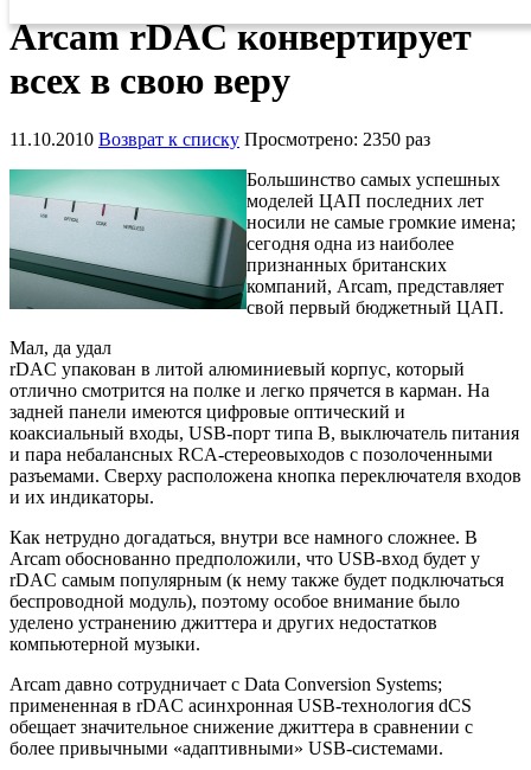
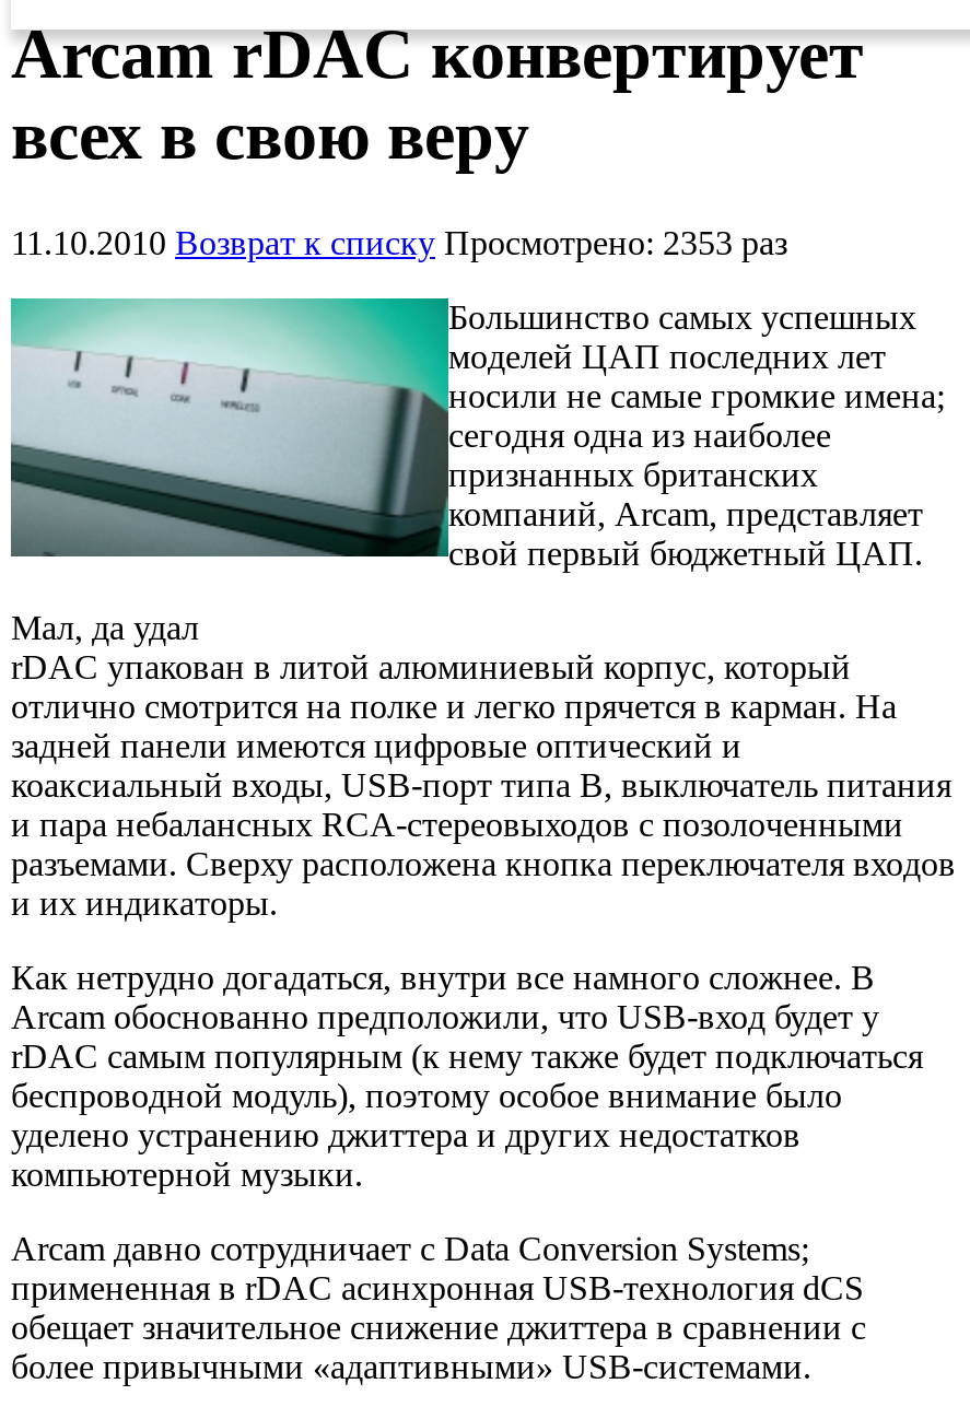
- 11.10.2010 Возврат к списку Просмотрено: 2350 раз
+ 11.10.2010 Возврат к списку Просмотрено: 2353 раз
